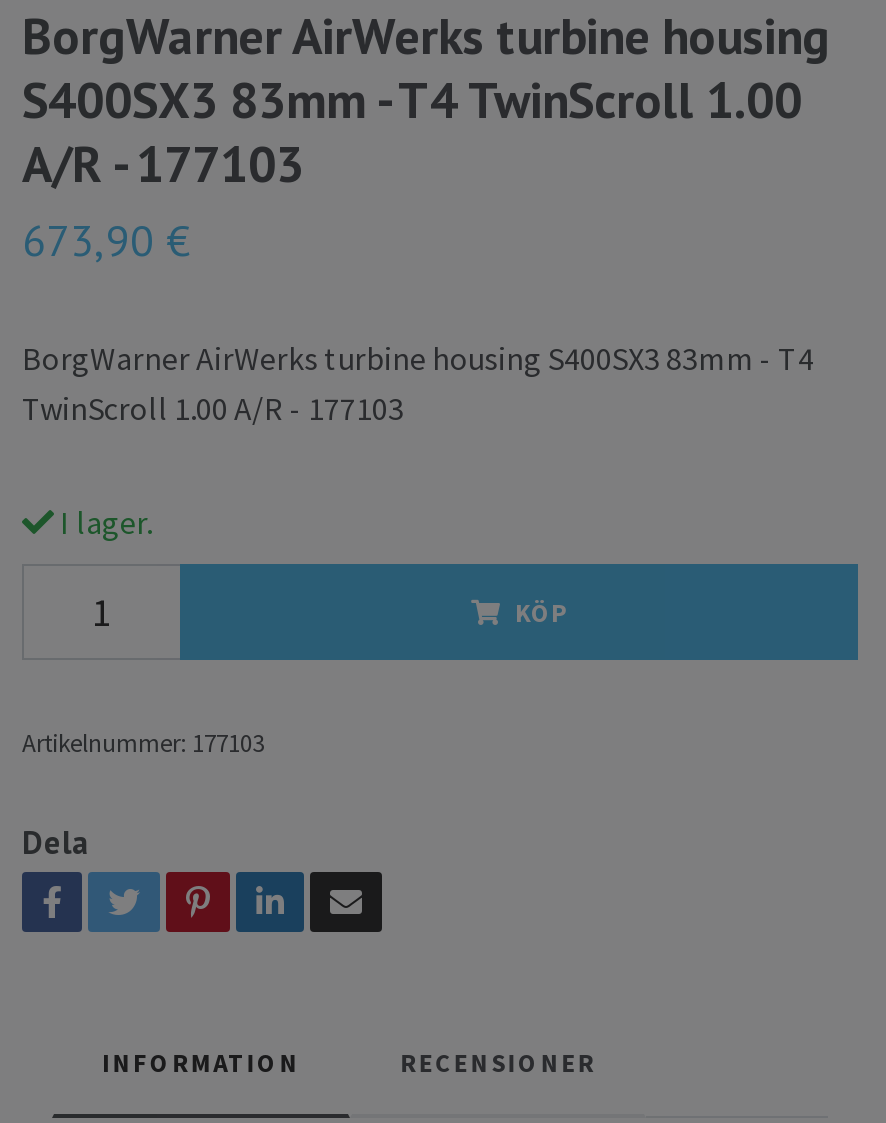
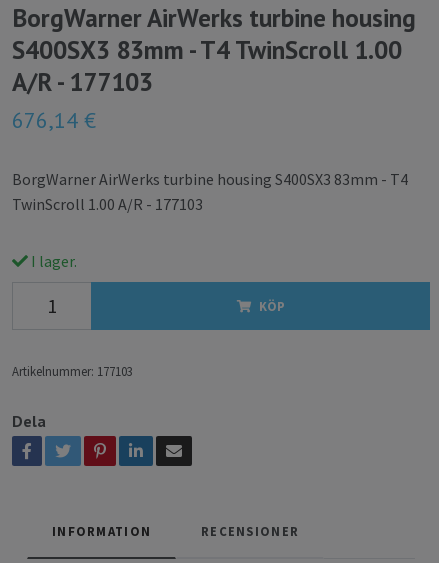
- 673,90 €
+ 676,14 €
